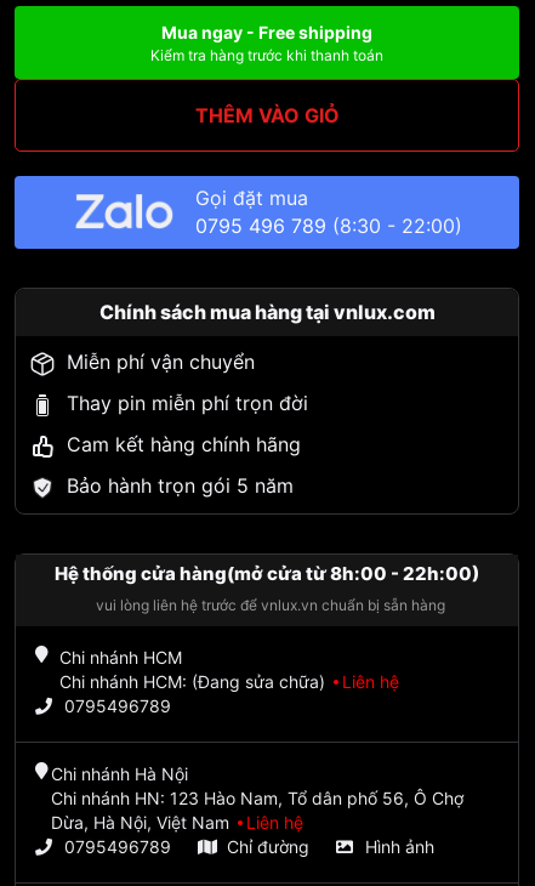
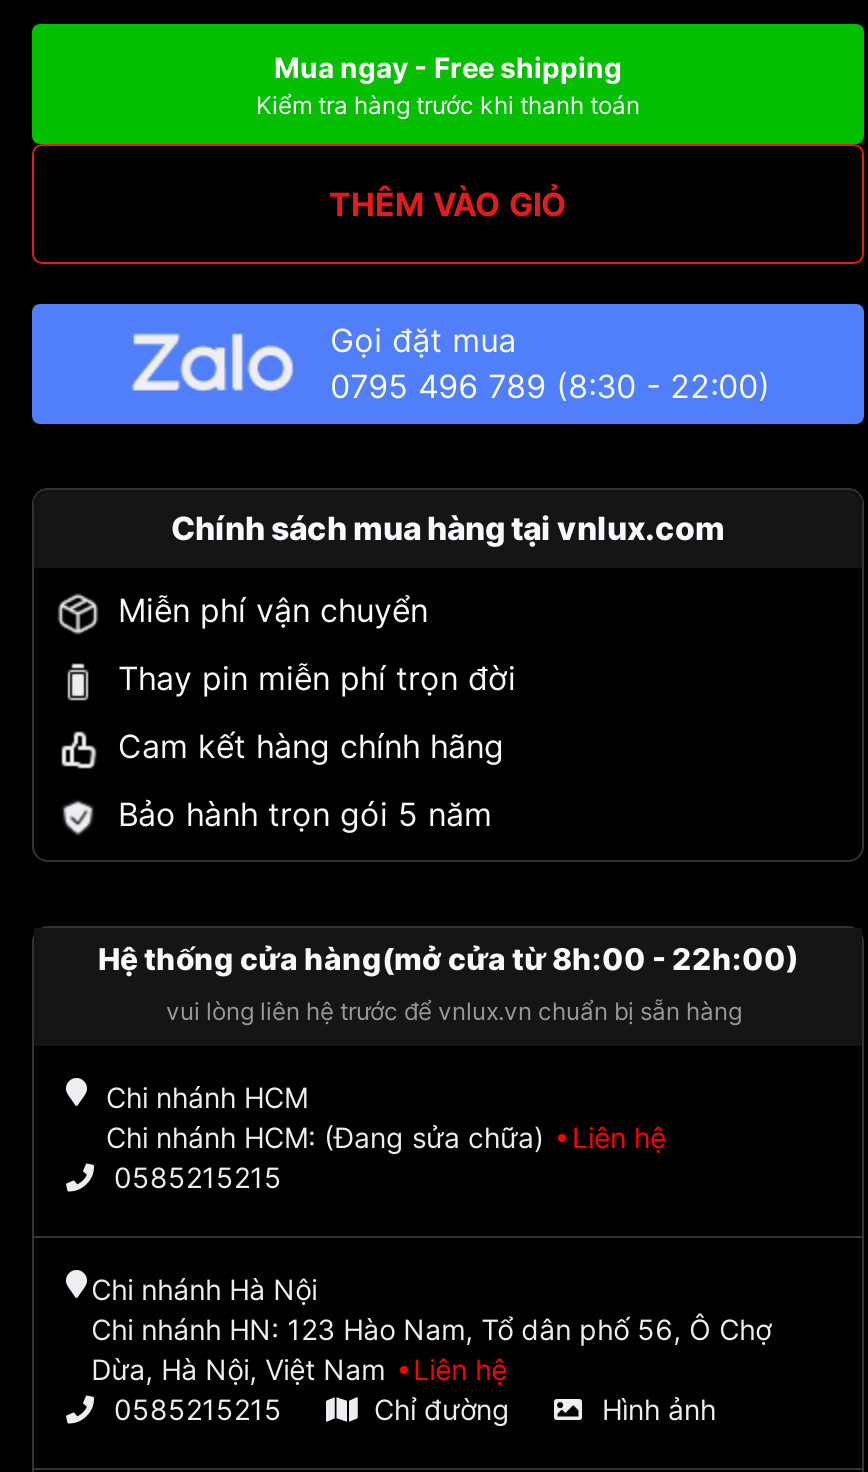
- 0795496789
+ 0585215215

- 0795496789
+ 0585215215
